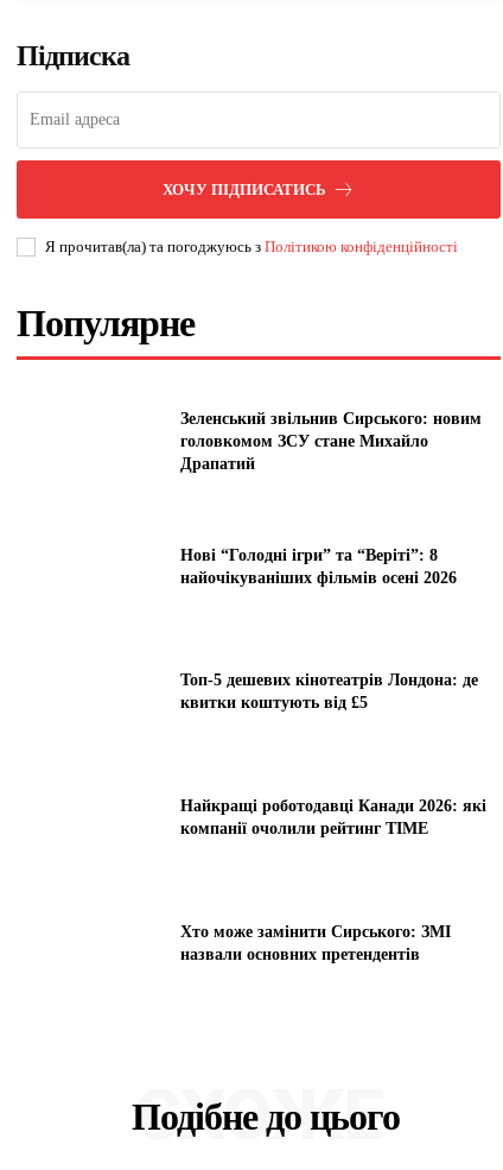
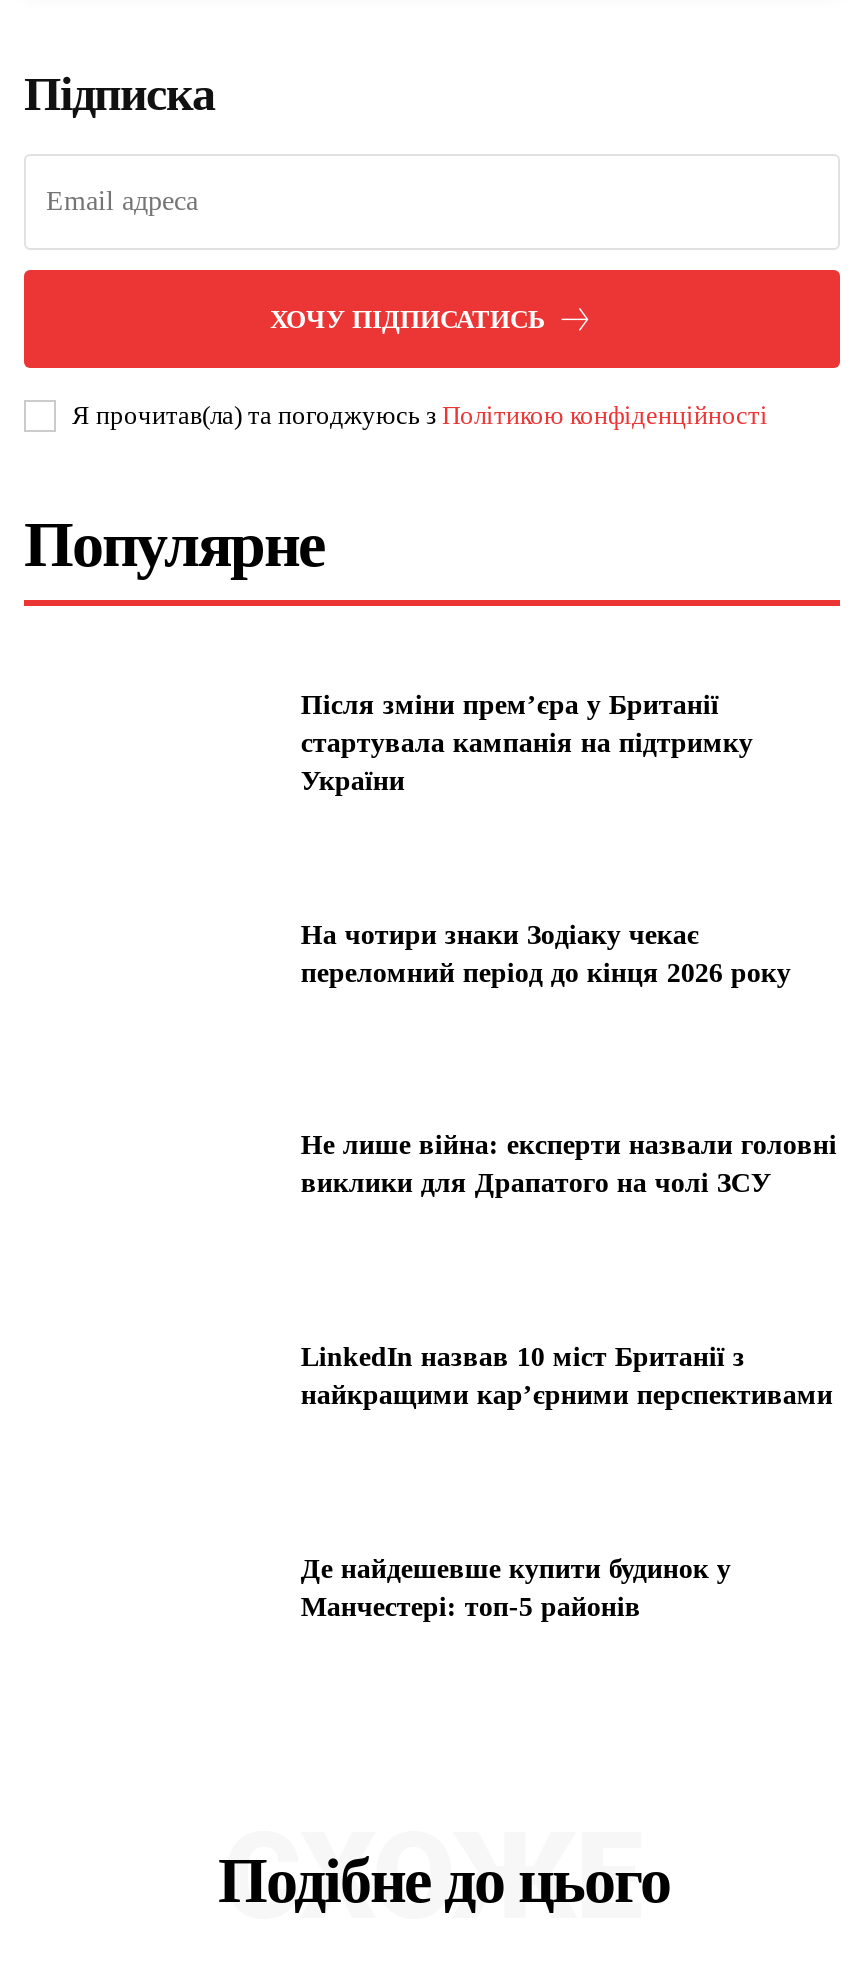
- Зеленський звільнив Сирського: новим
- головкомом ЗСУ стане Михайло
- Драпатий
+ Після зміни прем’єра у Британії
+ стартувала кампанія на підтримку
+ України

- Нові “Голодні ігри” та “Веріті”: 8
- найочікуваніших фільмів осені 2026
+ На чотири знаки Зодіаку чекає
+ переломний період до кінця 2026 року

- Топ-5 дешевих кінотеатрів Лондона: де
- квитки коштують від £5
+ Не лише війна: експерти назвали головні
+ виклики для Драпатого на чолі ЗСУ

- Найкращі роботодавці Канади 2026: які
- компанії очолили рейтинг TIME
+ LinkedIn назвав 10 міст Британії з
+ найкращими кар’єрними перспективами

- Хто може замінити Сирського: ЗМІ
- назвали основних претендентів
+ Де найдешевше купити будинок у
+ Манчестері: топ-5 районів
